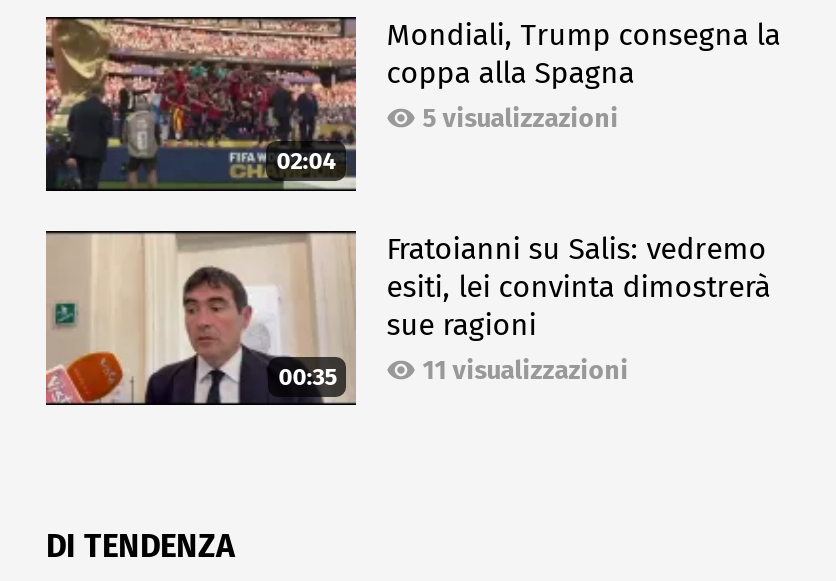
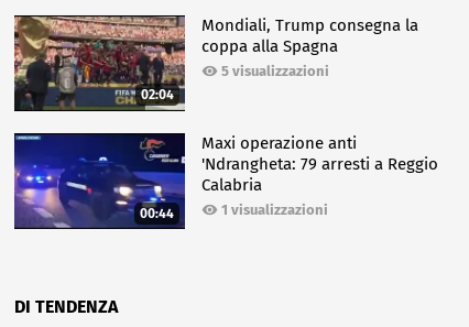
- [image]
- 00:35
+ [image]
+ 00:44

- Fratoianni su Salis: vedremo
- esiti, lei convinta dimostrerà
- sue ragioni
- 11 visualizzazioni
+ Maxi operazione anti
+ 'Ndrangheta: 79 arresti a Reggio
+ Calabria
+ 1 visualizzazioni
